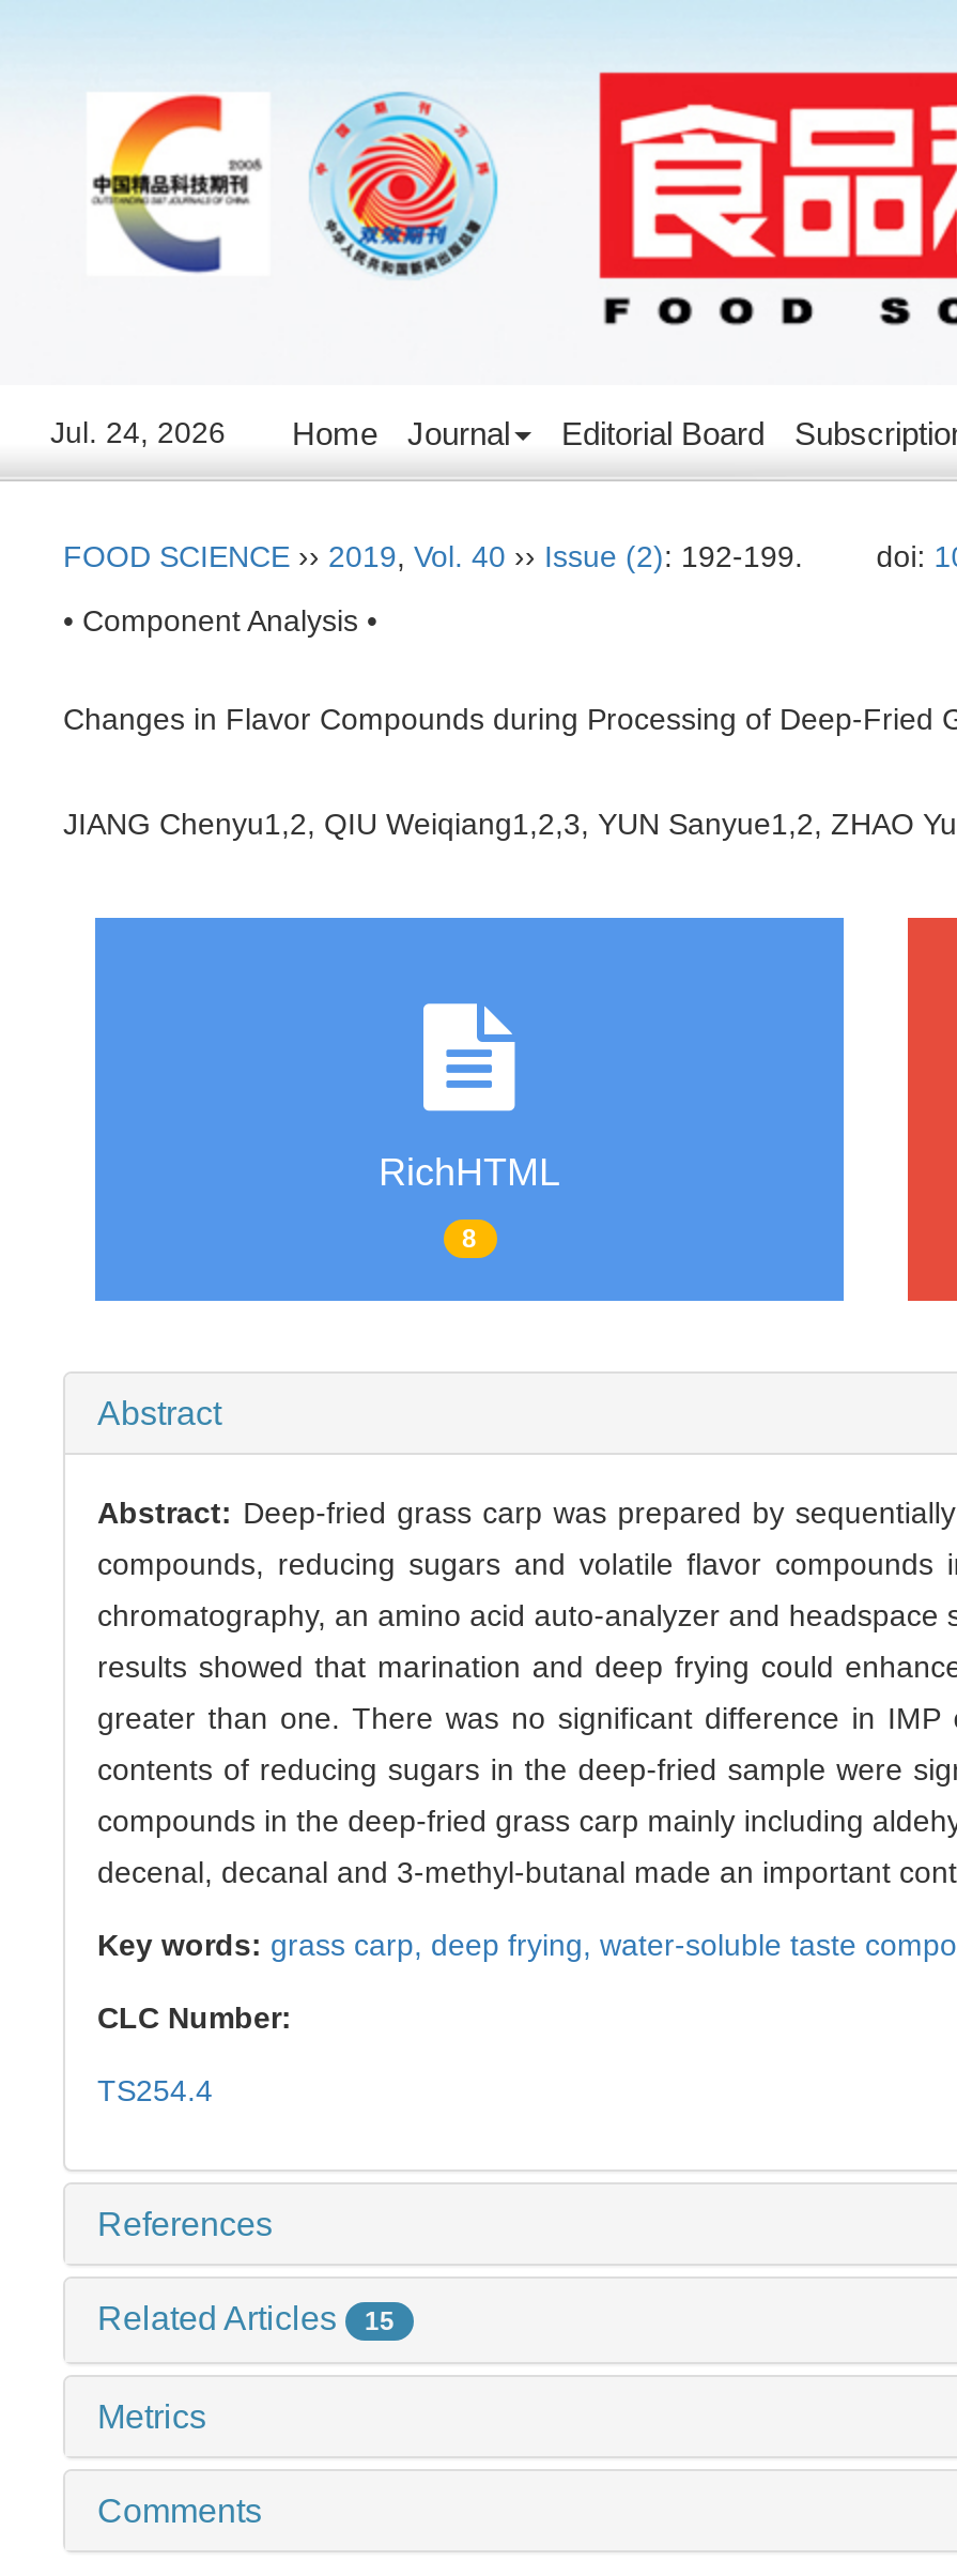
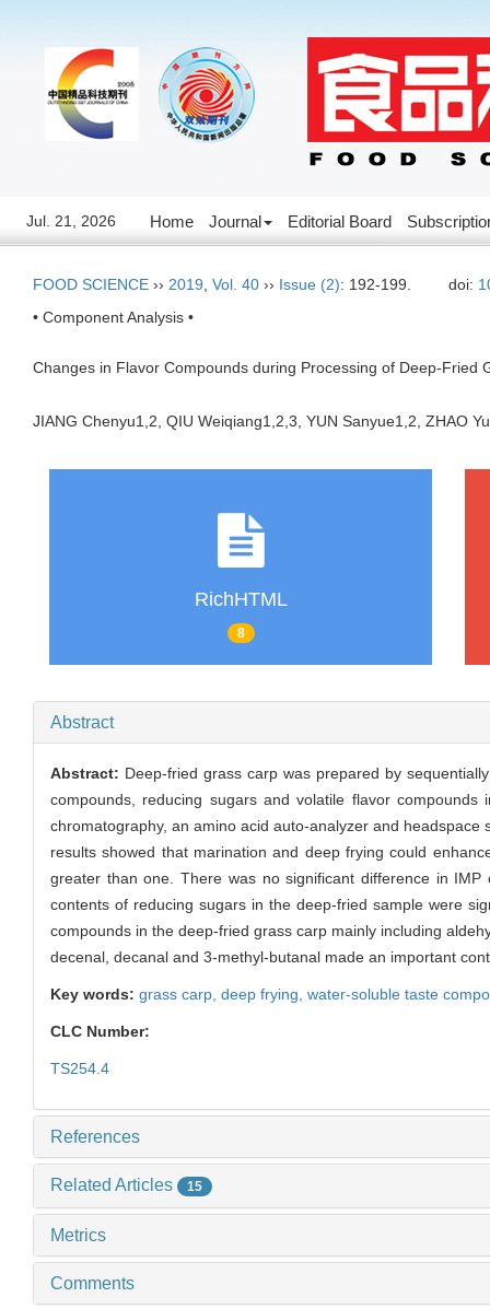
- Jul. 24, 2026
+ Jul. 21, 2026
